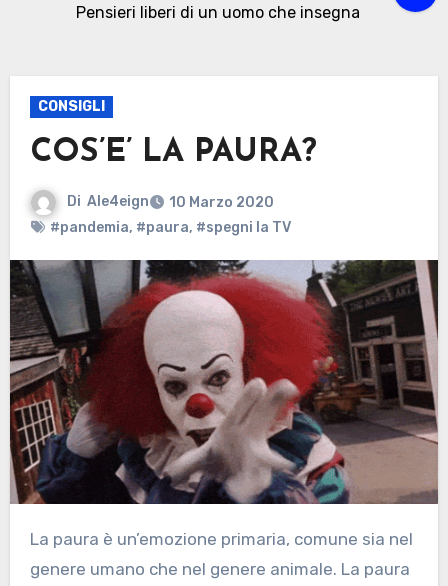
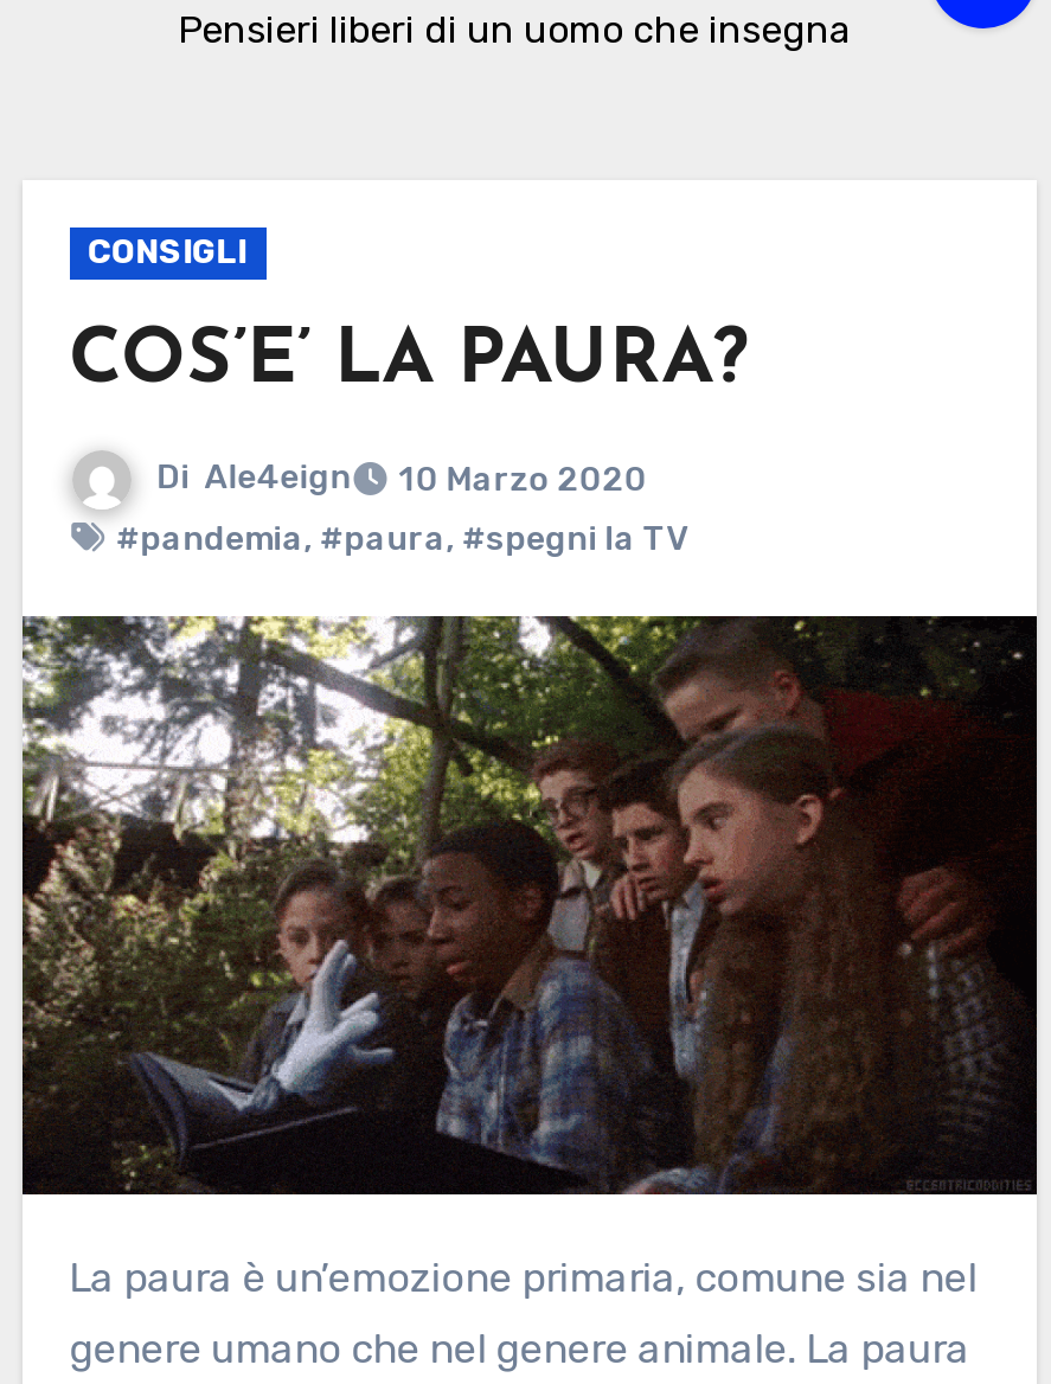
- [image]
+ [image]
